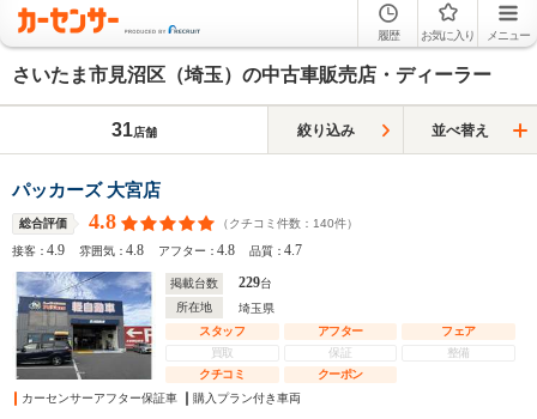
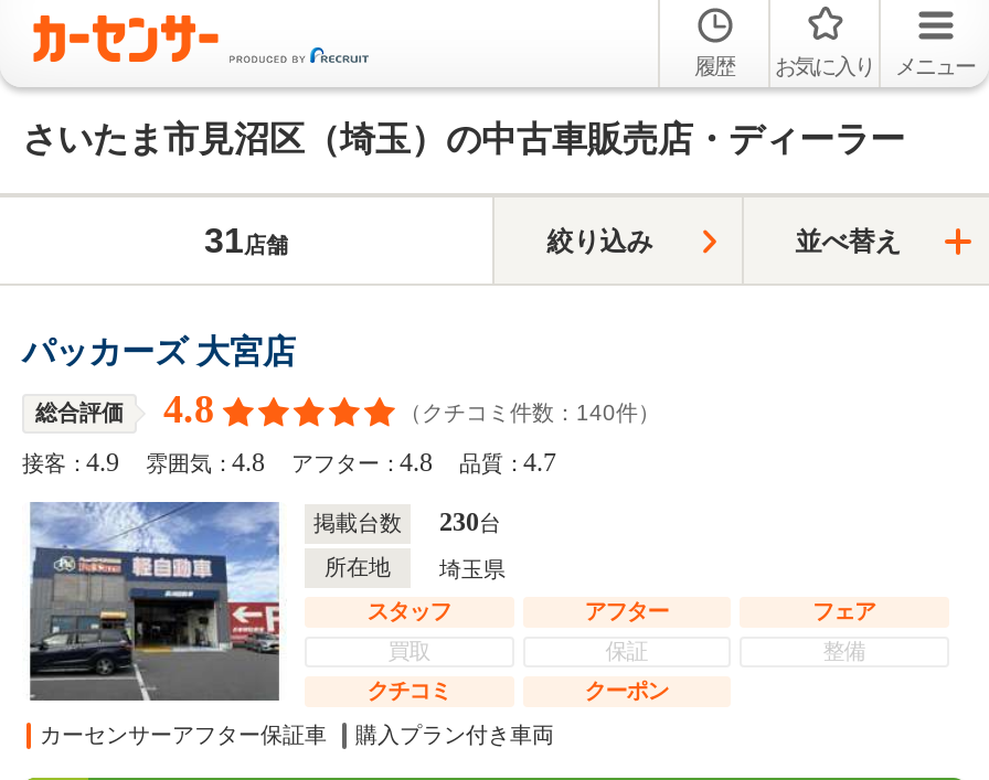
- 掲載台数 229台
+ 掲載台数 230台
